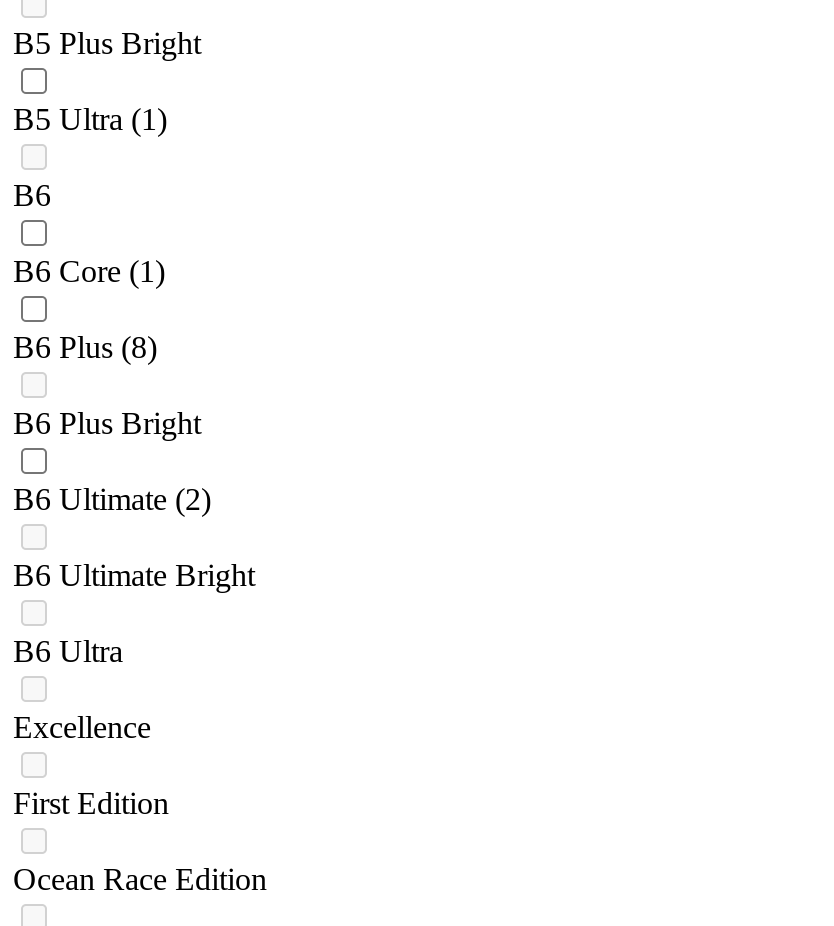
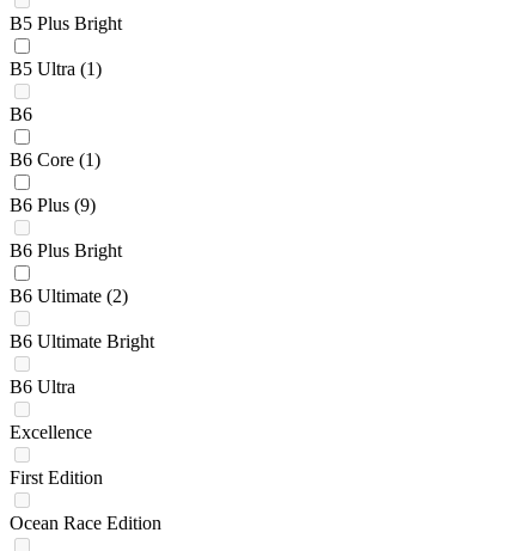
- B6 Plus (8)
+ B6 Plus (9)
